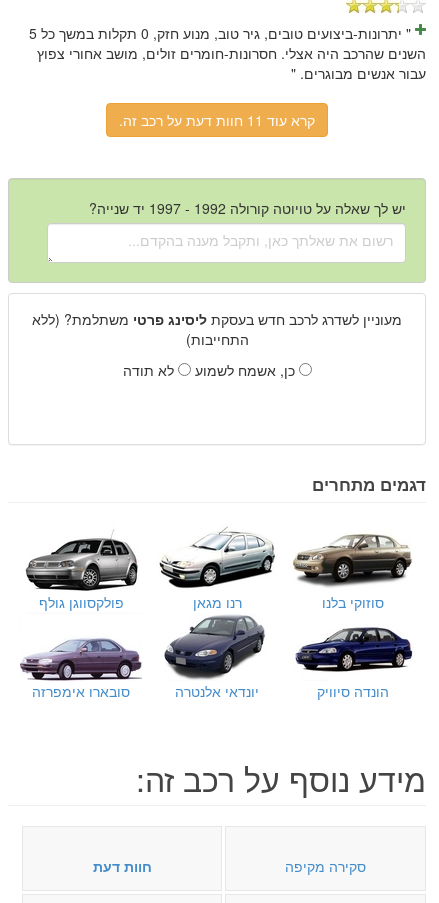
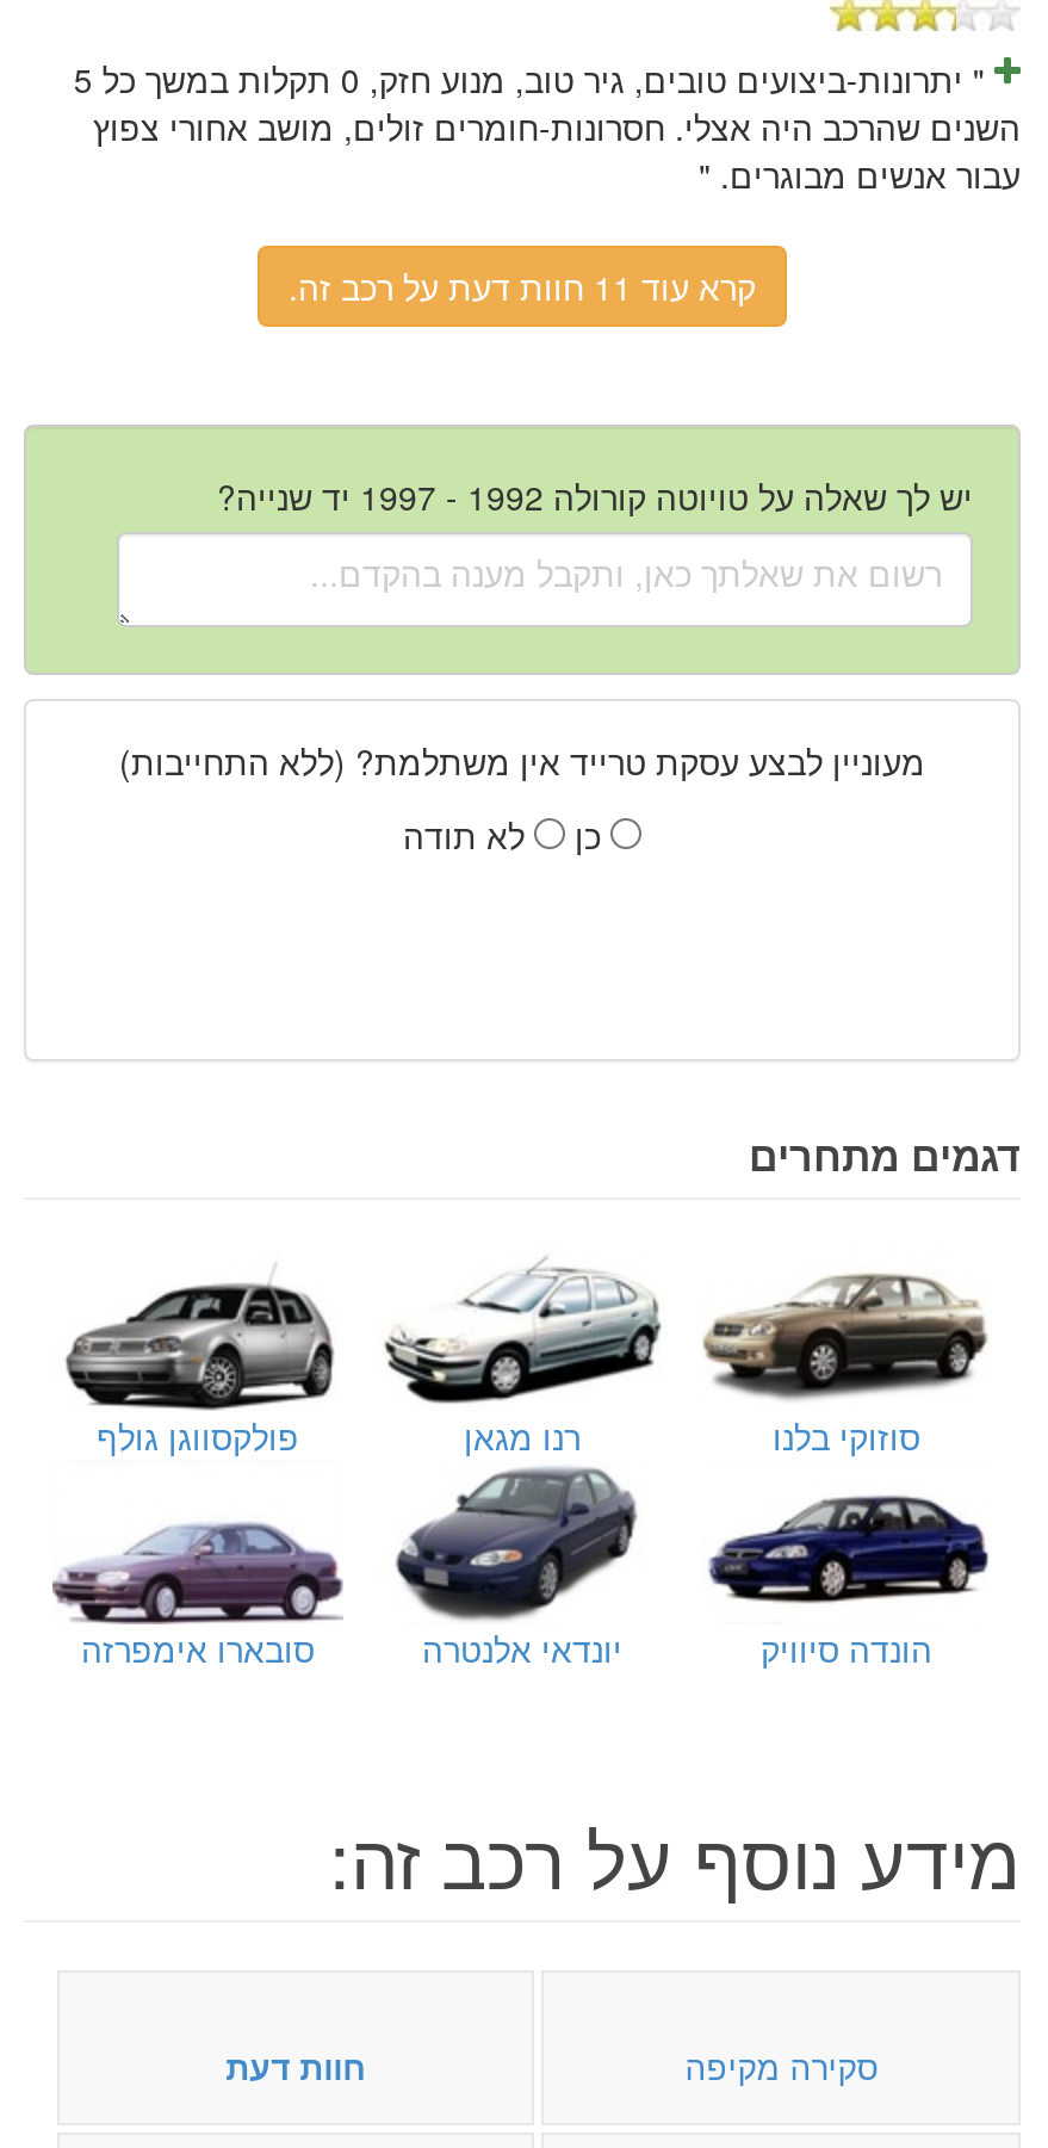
- מעוניין לשדרג לרכב חדש בעסקת ליסינג פרטי משתלמת? (ללא
- התחייבות)
+ מעוניין לבצע עסקת טרייד אין משתלמת? (ללא התחייבות)

moved up: לא תודה

- כן, אשמח לשמוע
+ כן
